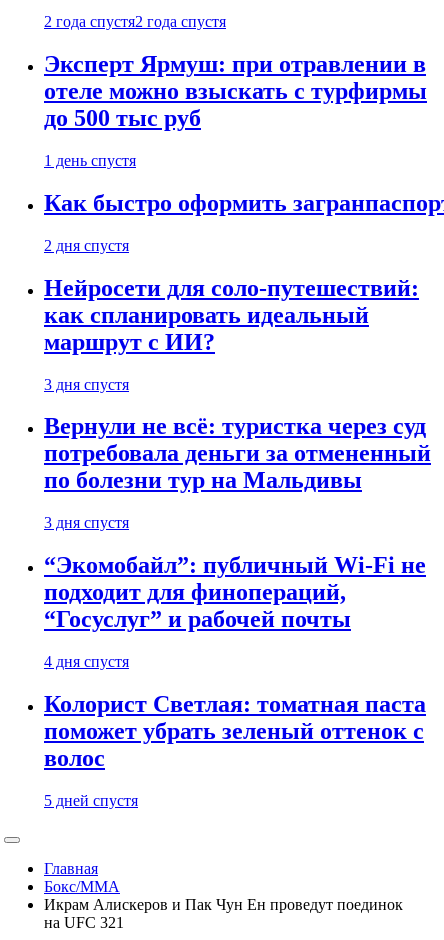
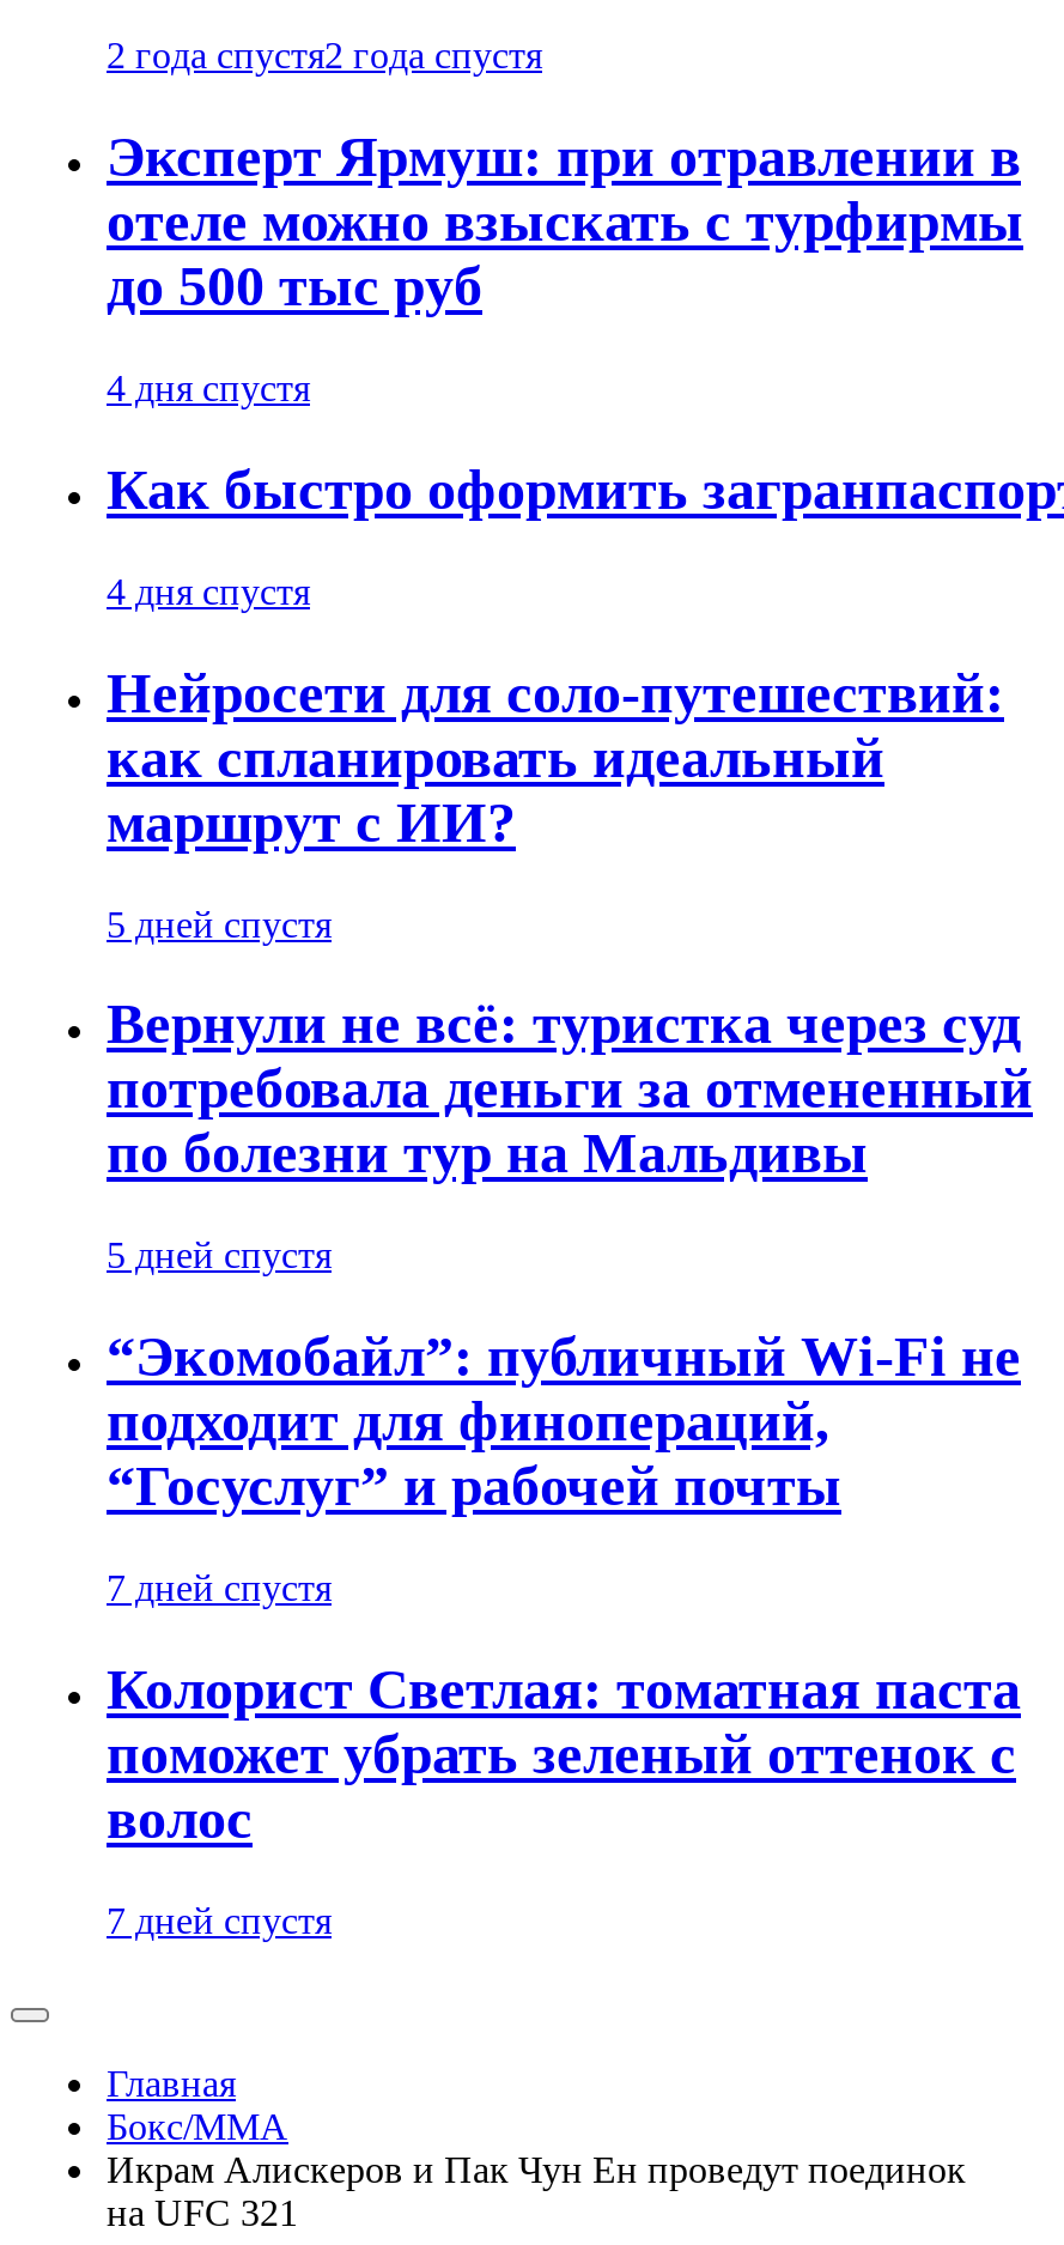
- 1 день спустя
+ 4 дня спустя

- 2 дня спустя
+ 4 дня спустя

- 3 дня спустя
+ 5 дней спустя

- 3 дня спустя
+ 5 дней спустя

- 4 дня спустя
+ 7 дней спустя

- 5 дней спустя
+ 7 дней спустя
